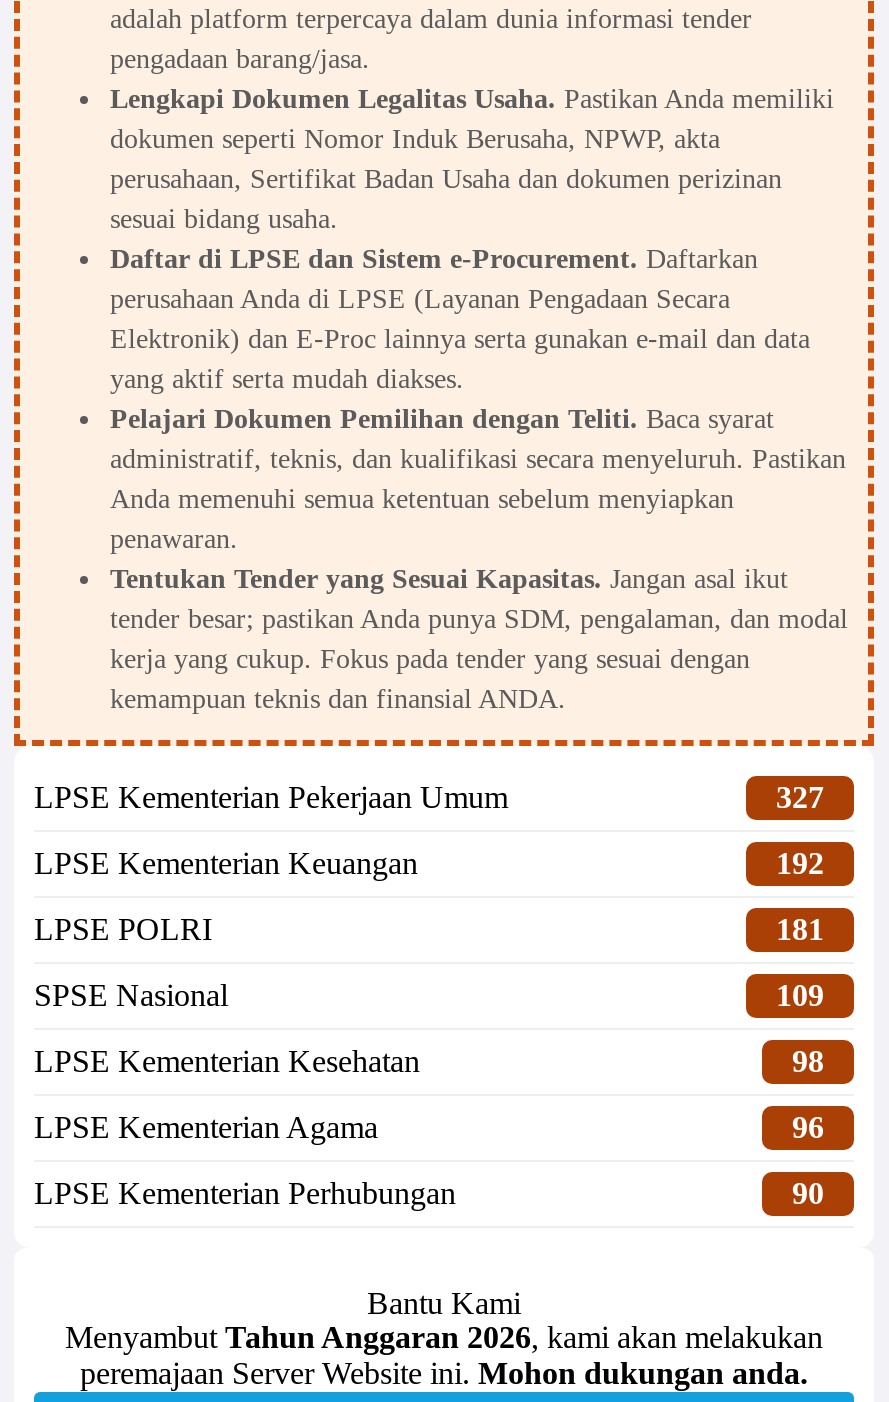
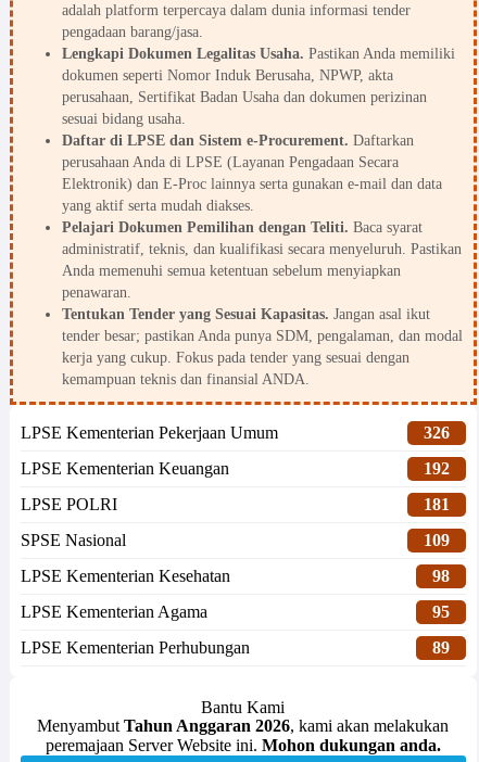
- 327
+ 326

- 96
+ 95

- 90
+ 89
